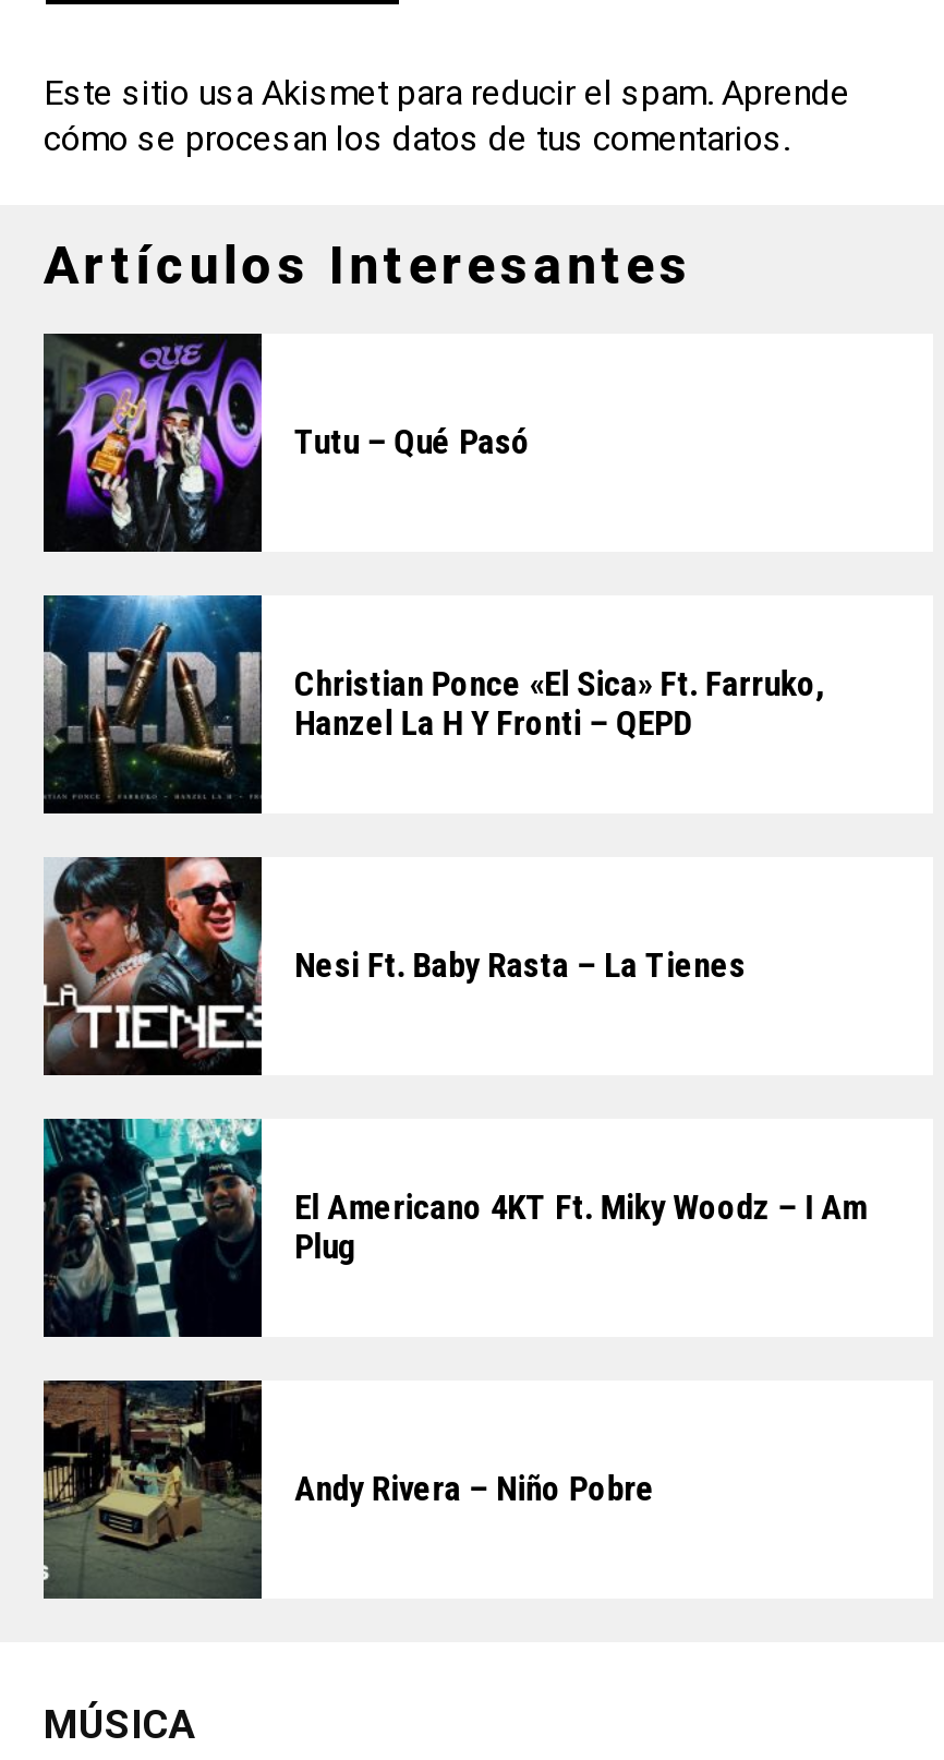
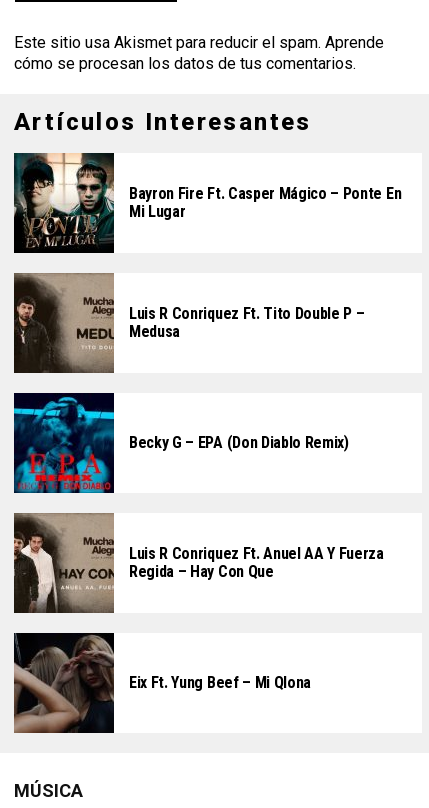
- [image]
- Tutu – Qué Pasó
+ [image]
+ Bayron Fire Ft. Casper Mágico – Ponte En
+ Mi Lugar

- [image]
- Christian Ponce «El Sica» Ft. Farruko,
- Hanzel La H Y Fronti – QEPD
+ [image]
+ Luis R Conriquez Ft. Tito Double P –
+ Medusa

- [image]
- Nesi Ft. Baby Rasta – La Tienes
+ [image]
+ Becky G – EPA (Don Diablo Remix)

- [image]
- El Americano 4KT Ft. Miky Woodz – I Am
- Plug
+ [image]
+ Luis R Conriquez Ft. Anuel AA Y Fuerza
+ Regida – Hay Con Que

- [image]
- Andy Rivera – Niño Pobre
+ [image]
+ Eix Ft. Yung Beef – Mi Qlona
